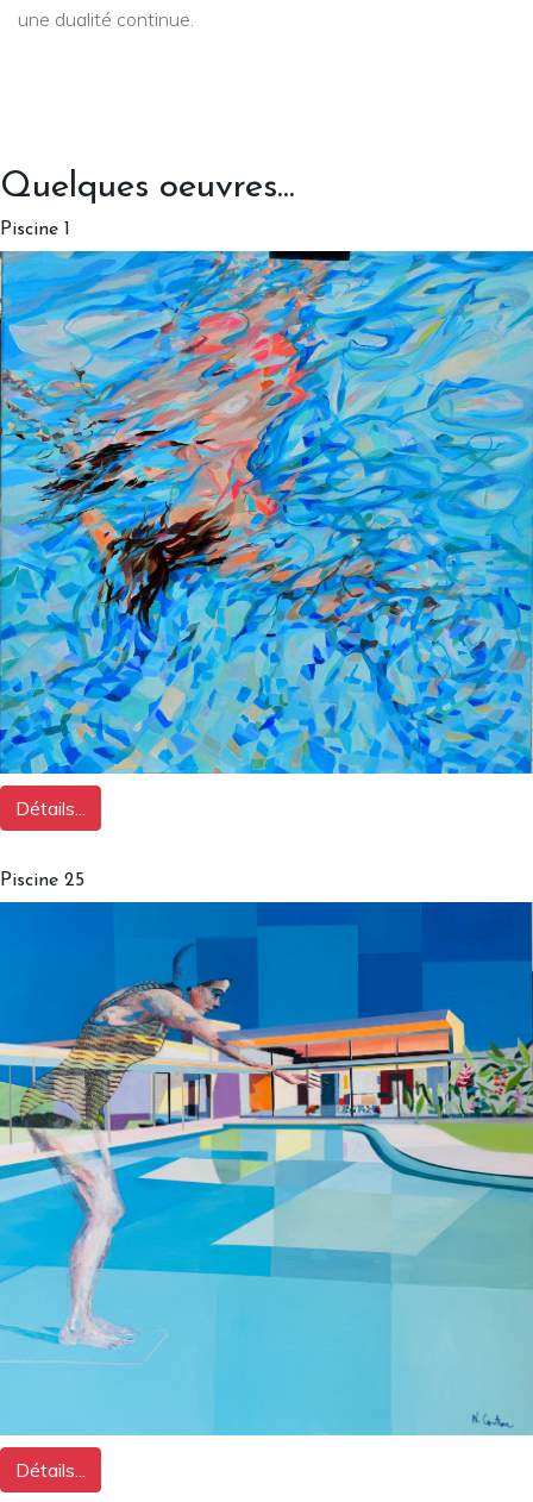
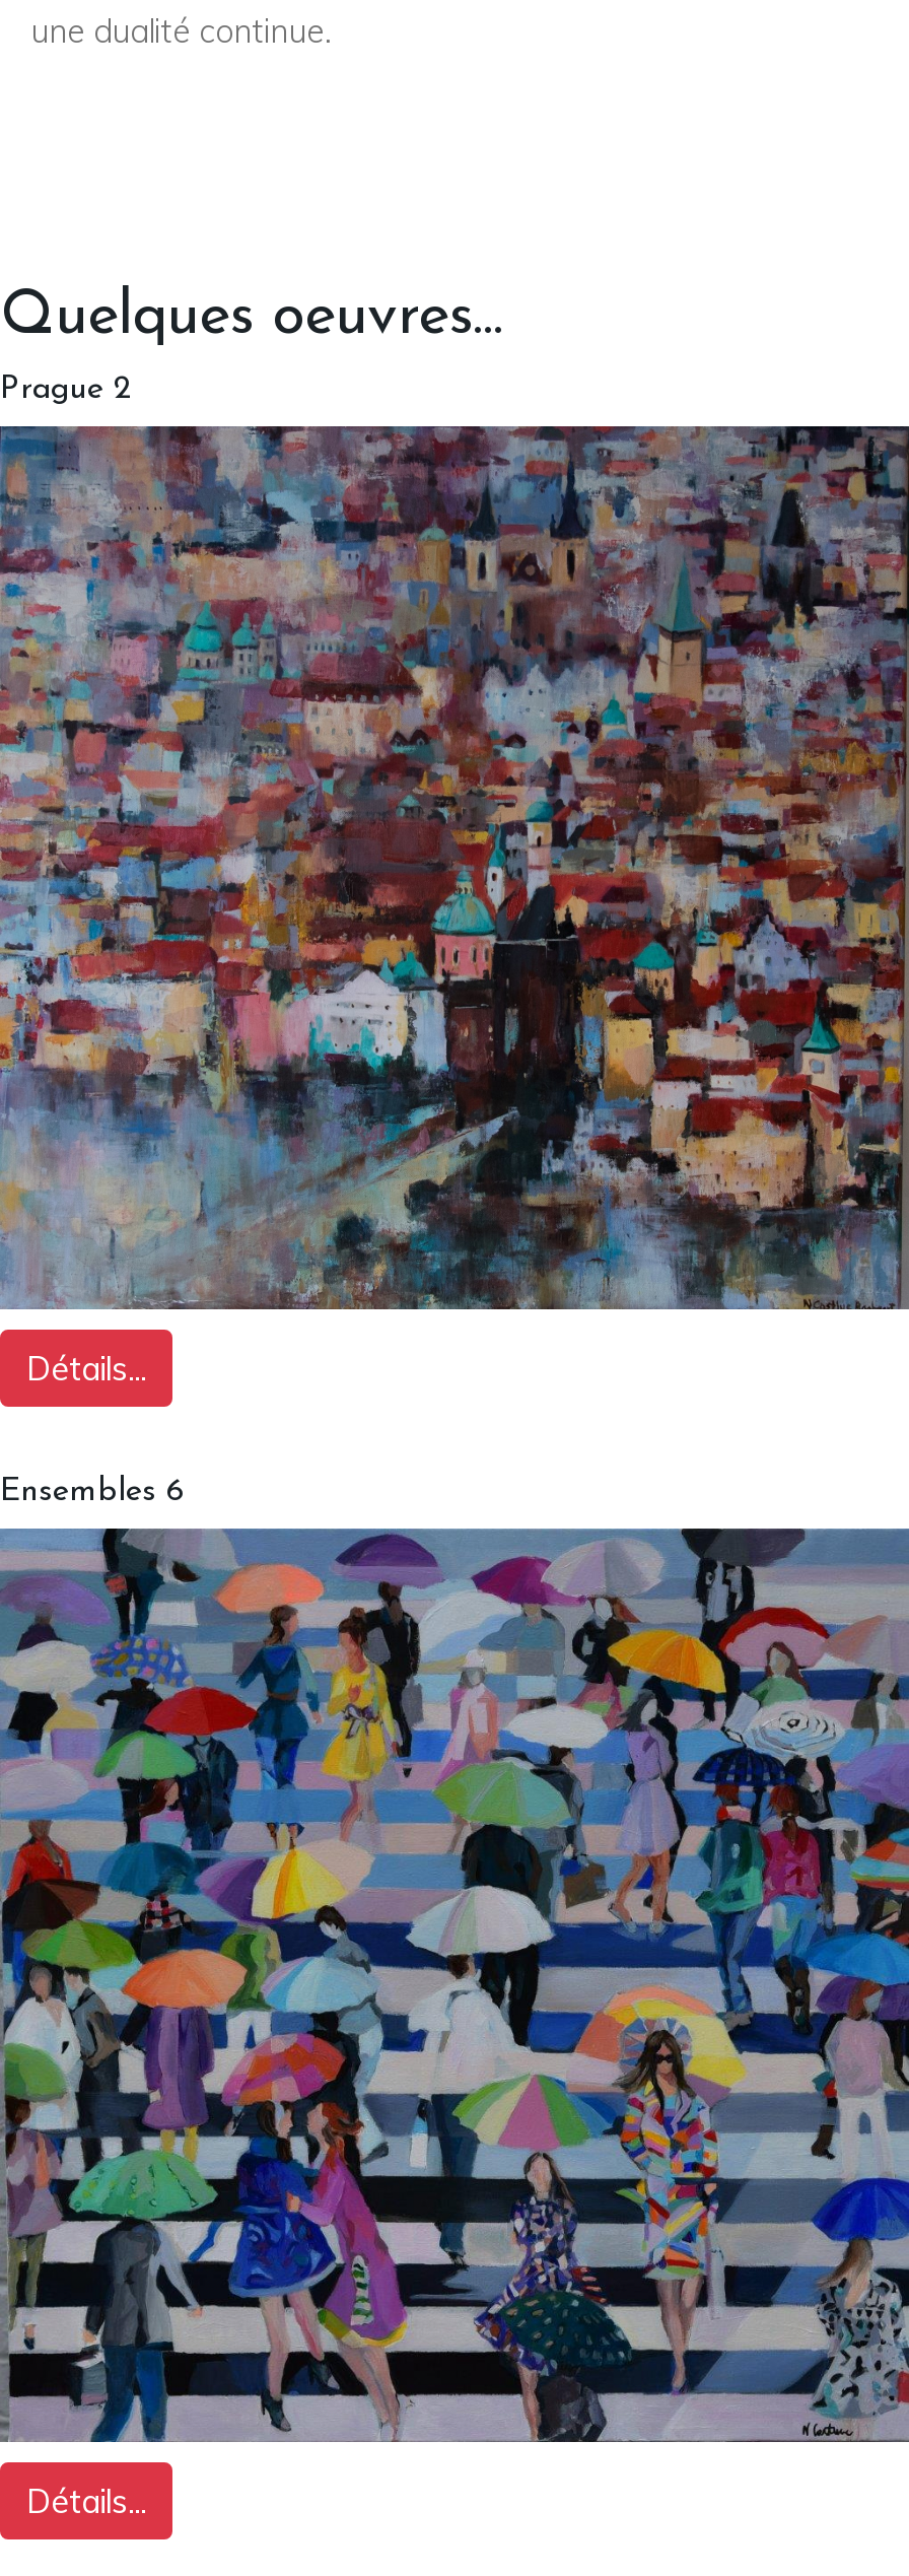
- Piscine 1
+ Prague 2

- [image]
+ [image]

- Piscine 25
+ Ensembles 6

- [image]
+ [image]
